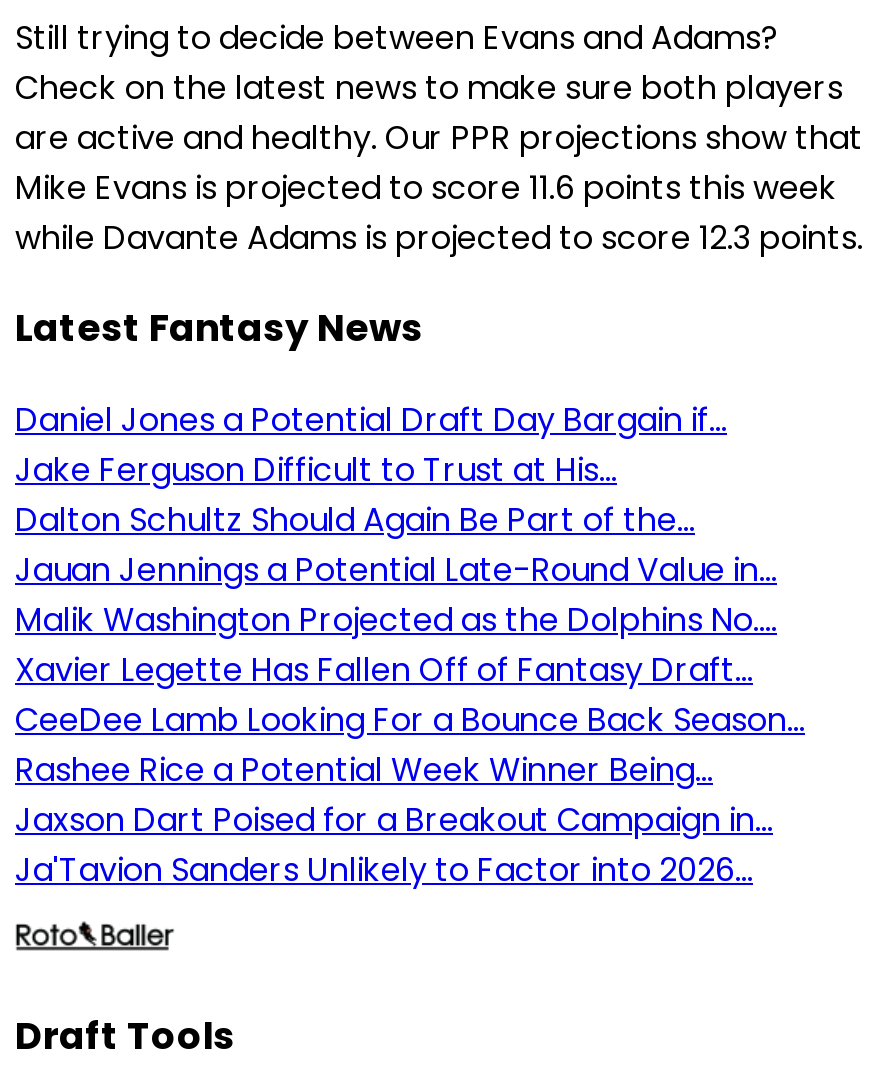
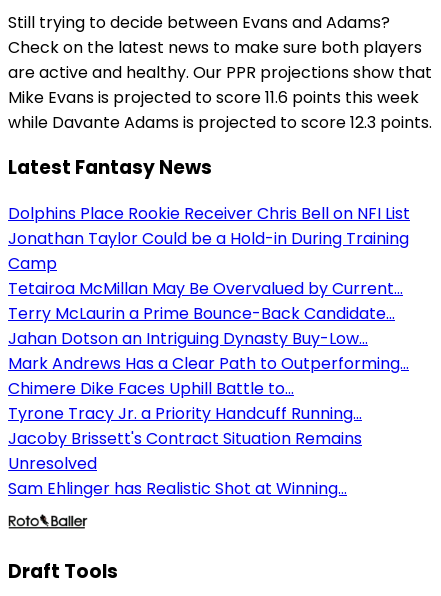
- Daniel Jones a Potential Draft Day Bargain if...
- Jake Ferguson Difficult to Trust at His...
- Dalton Schultz Should Again Be Part of the...
- Jauan Jennings a Potential Late-Round Value in...
- Malik Washington Projected as the Dolphins No....
- Xavier Legette Has Fallen Off of Fantasy Draft...
- CeeDee Lamb Looking For a Bounce Back Season...
- Rashee Rice a Potential Week Winner Being...
- Jaxson Dart Poised for a Breakout Campaign in...
- Ja'Tavion Sanders Unlikely to Factor into 2026...
+ Dolphins Place Rookie Receiver Chris Bell on NFI List
+ Jonathan Taylor Could be a Hold-in During Training
+ Camp
+ Tetairoa McMillan May Be Overvalued by Current...
+ Terry McLaurin a Prime Bounce-Back Candidate...
+ Jahan Dotson an Intriguing Dynasty Buy-Low...
+ Mark Andrews Has a Clear Path to Outperforming...
+ Chimere Dike Faces Uphill Battle to...
+ Tyrone Tracy Jr. a Priority Handcuff Running...
+ Jacoby Brissett's Contract Situation Remains
+ Unresolved
+ Sam Ehlinger has Realistic Shot at Winning...
